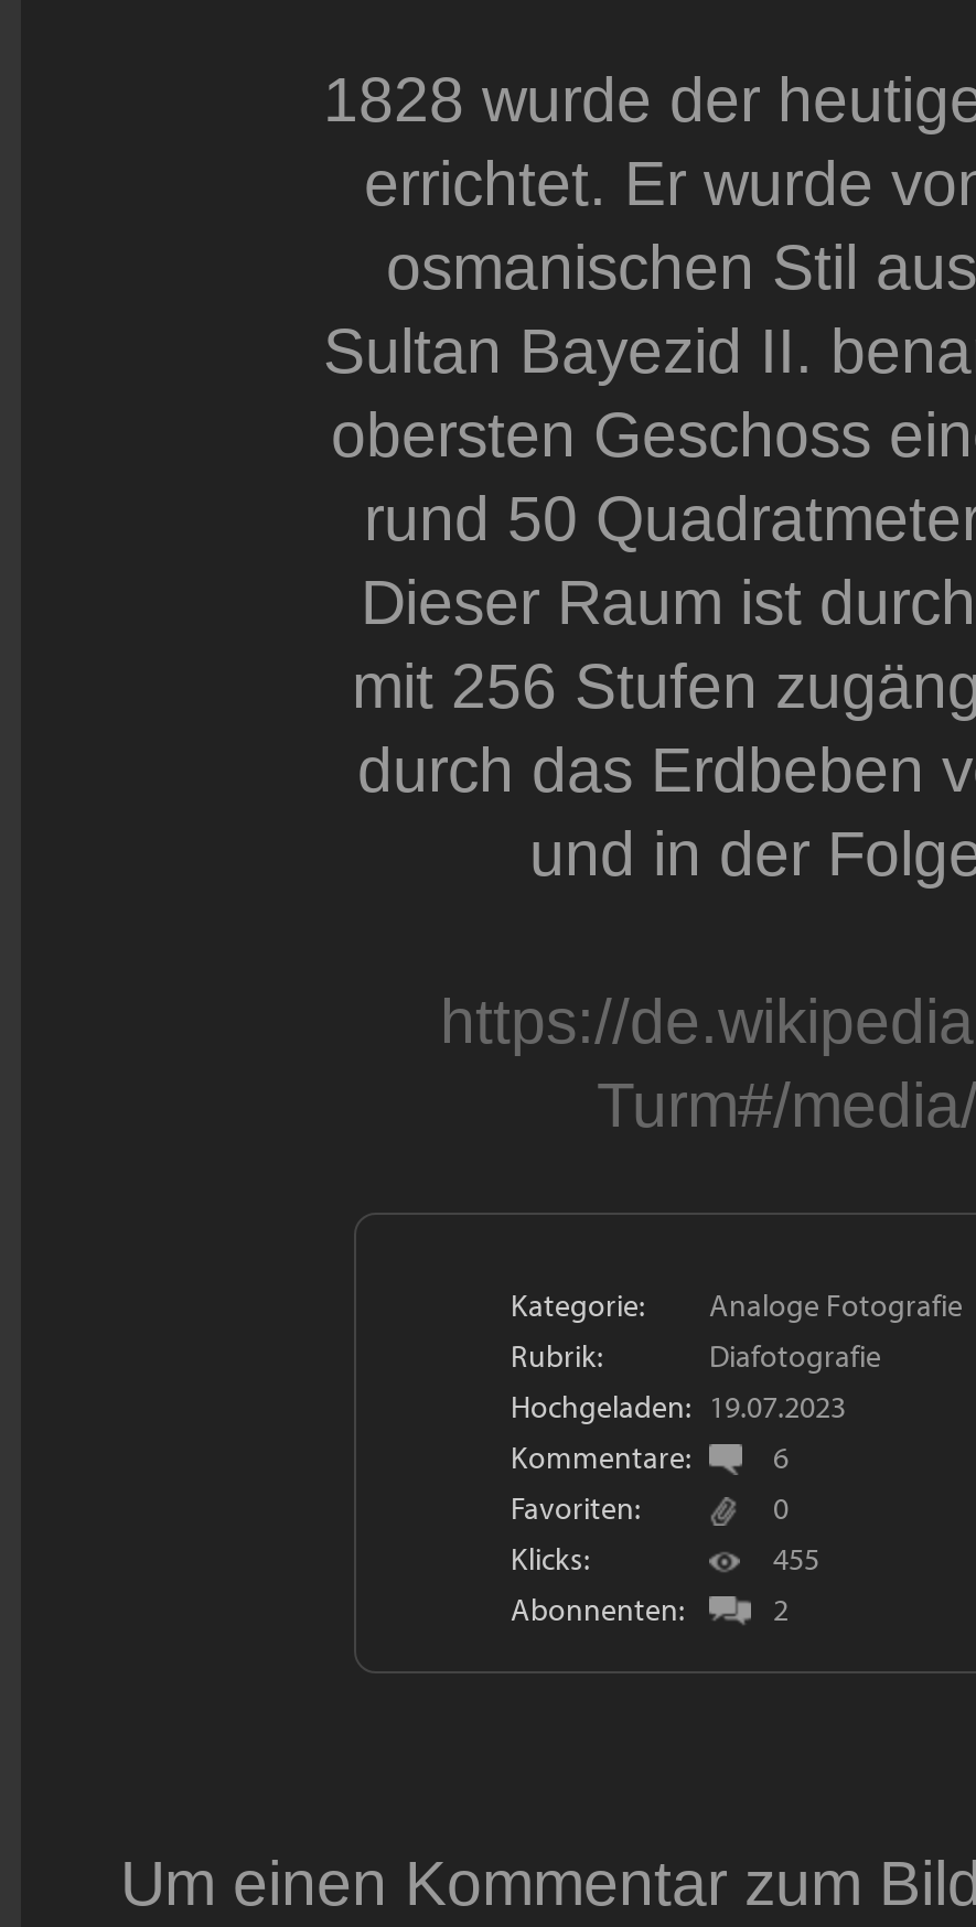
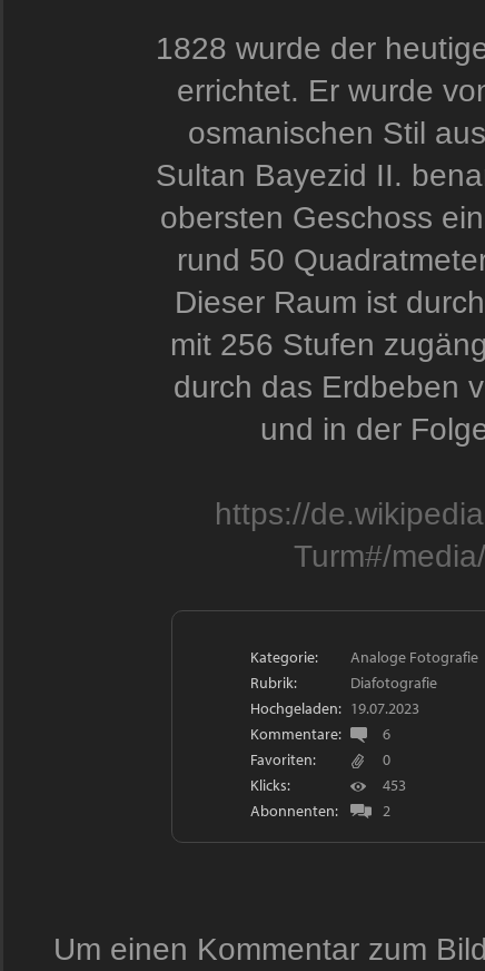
- 455
+ 453
